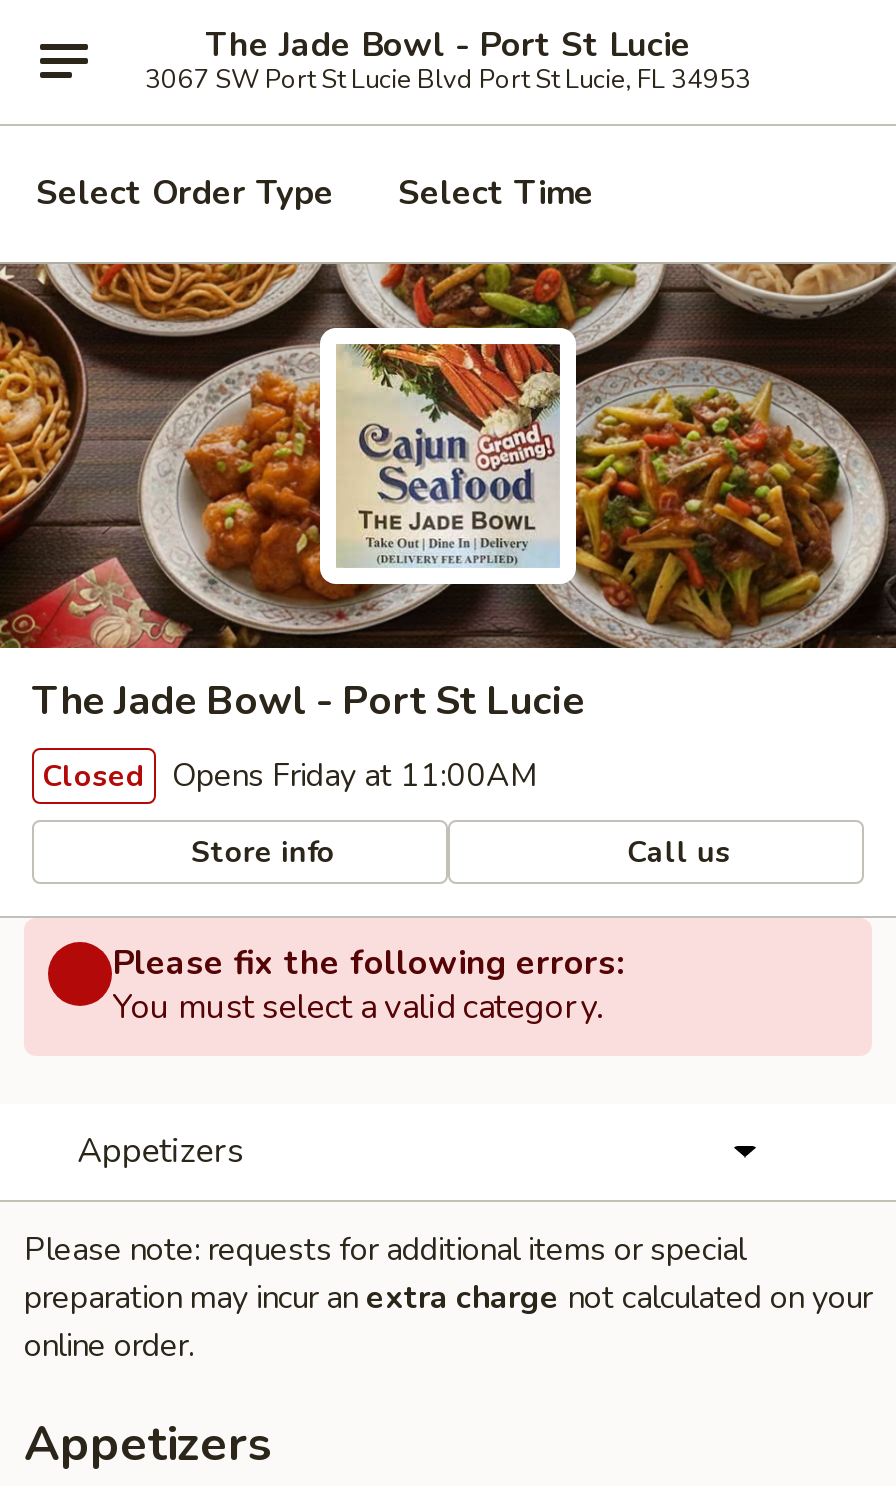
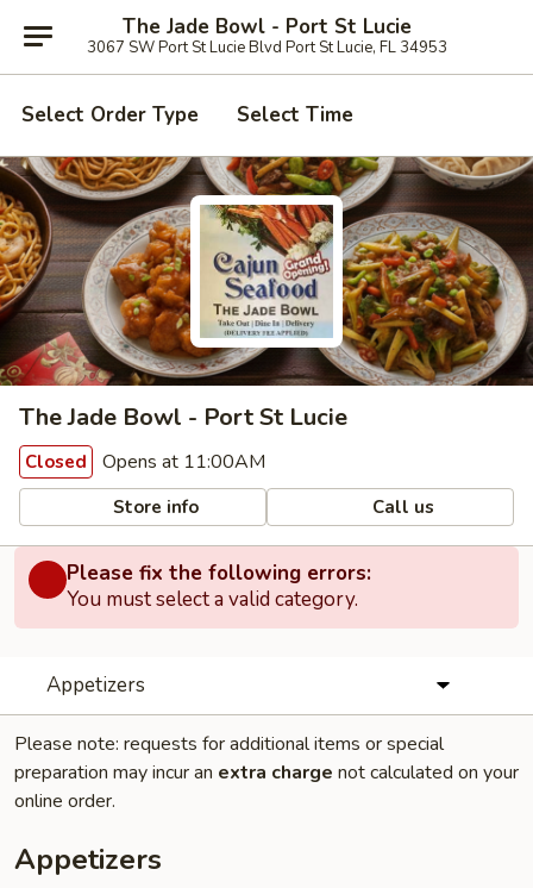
- Closed Opens Friday at 11:00AM
+ Closed Opens at 11:00AM
